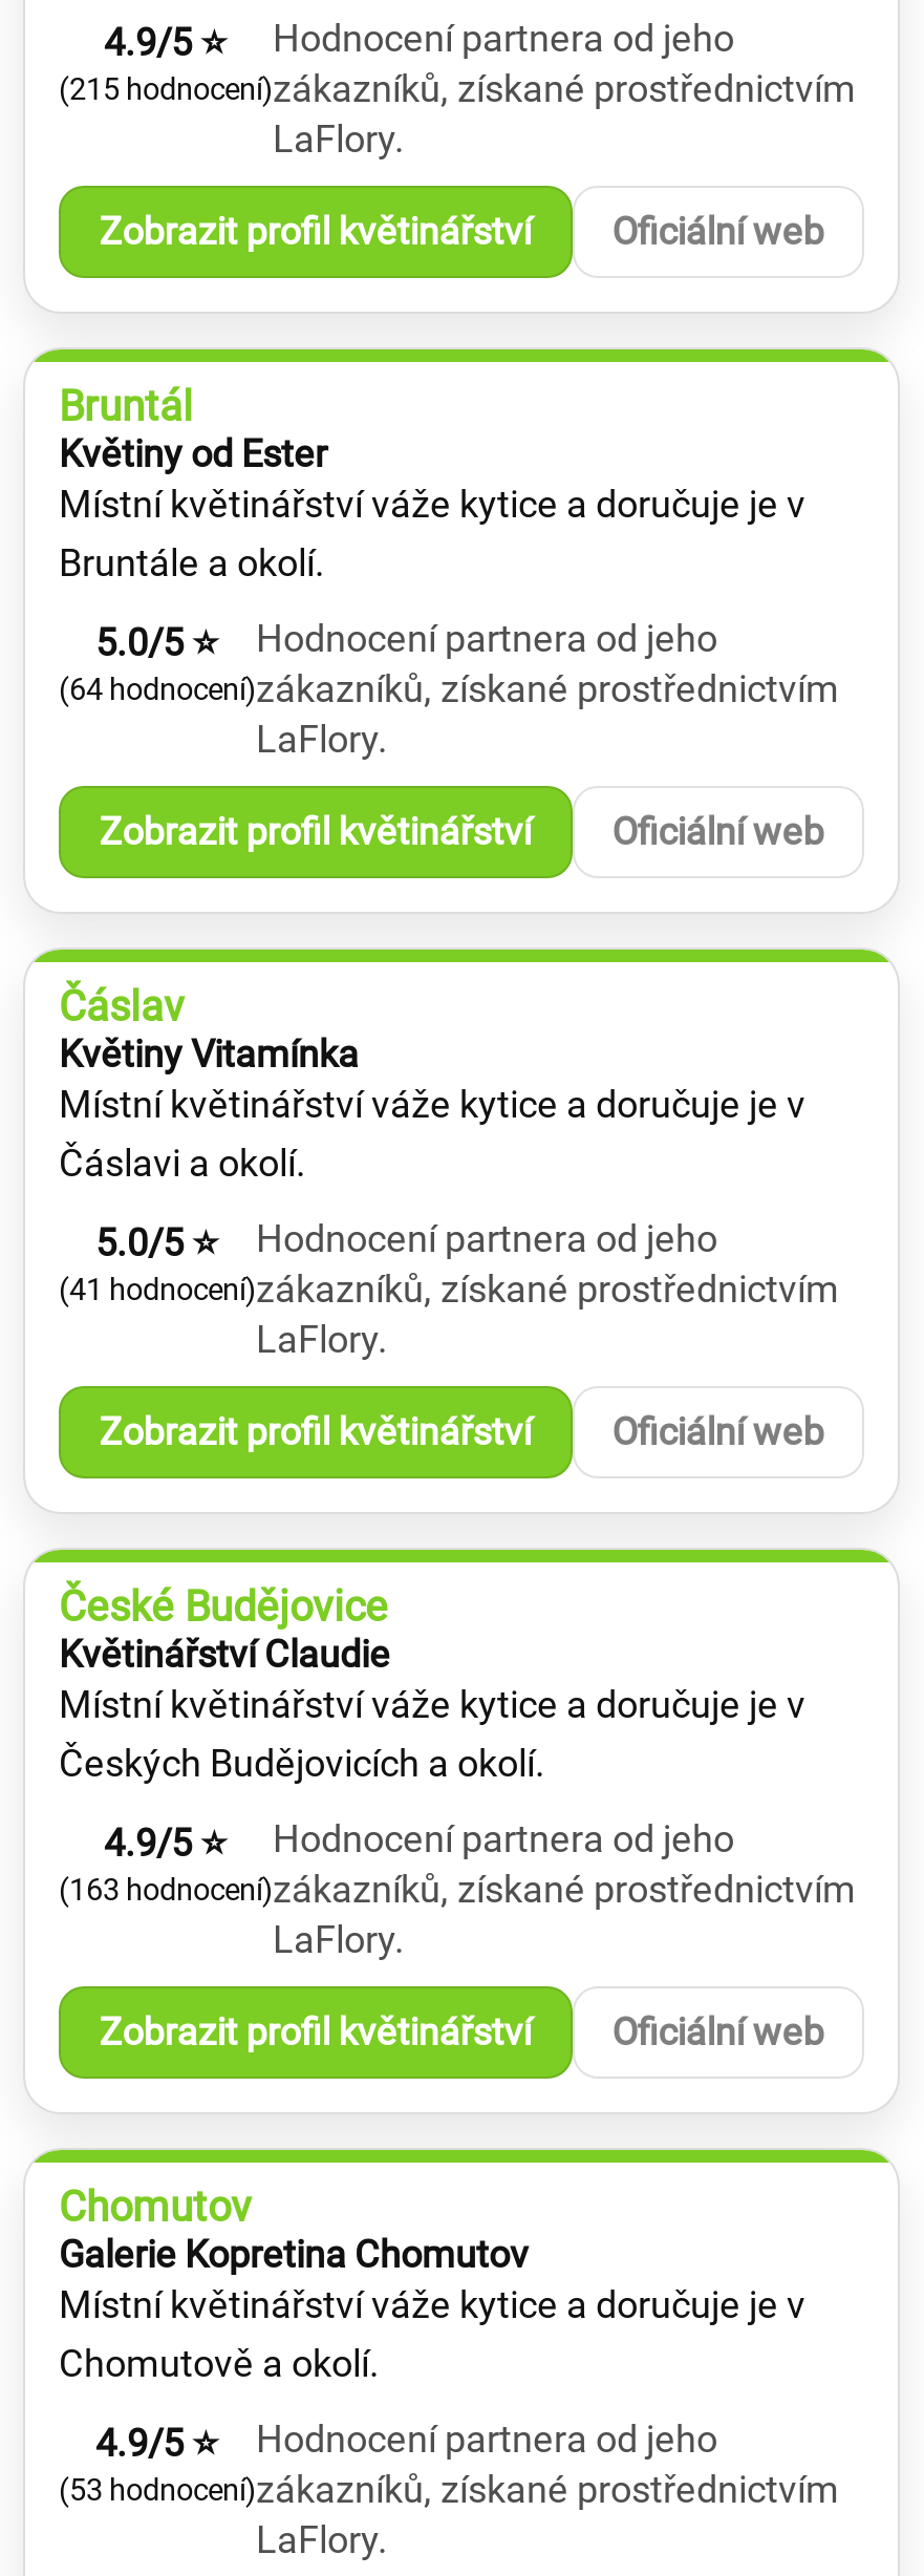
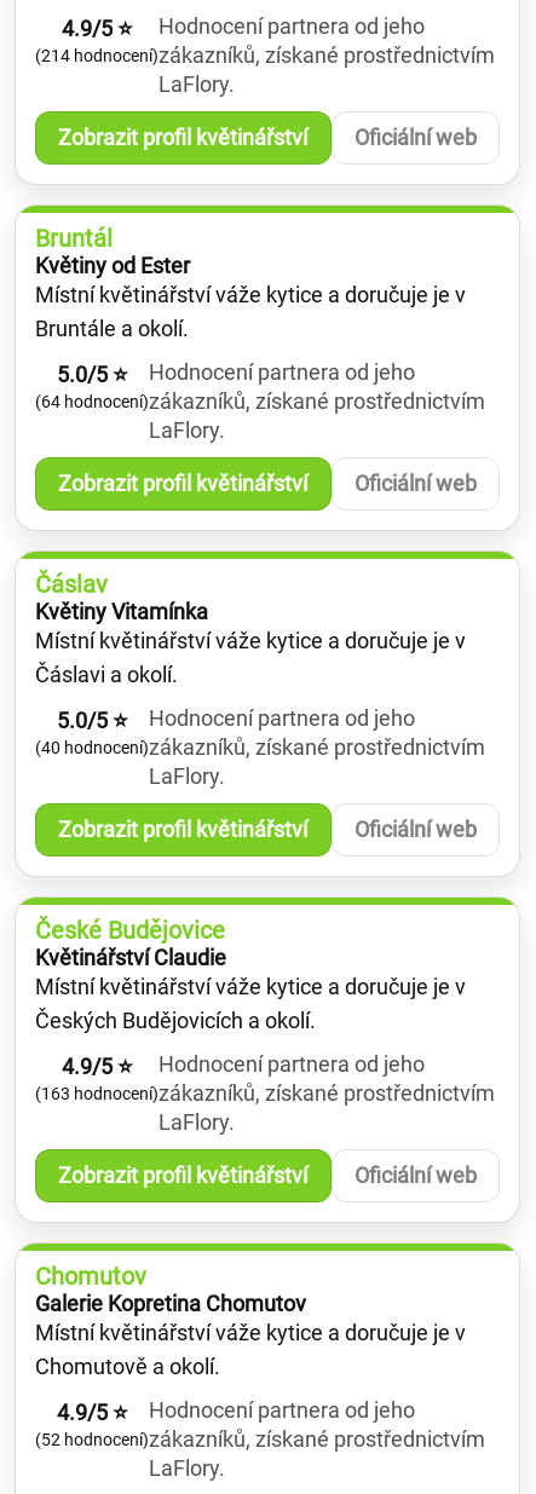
- (215 hodnocení) zákazníků, získané prostřednictvím
+ (214 hodnocení) zákazníků, získané prostřednictvím

- (41 hodnocení) zákazníků, získané prostřednictvím
+ (40 hodnocení) zákazníků, získané prostřednictvím

- (53 hodnocení) zákazníků, získané prostřednictvím
+ (52 hodnocení) zákazníků, získané prostřednictvím
